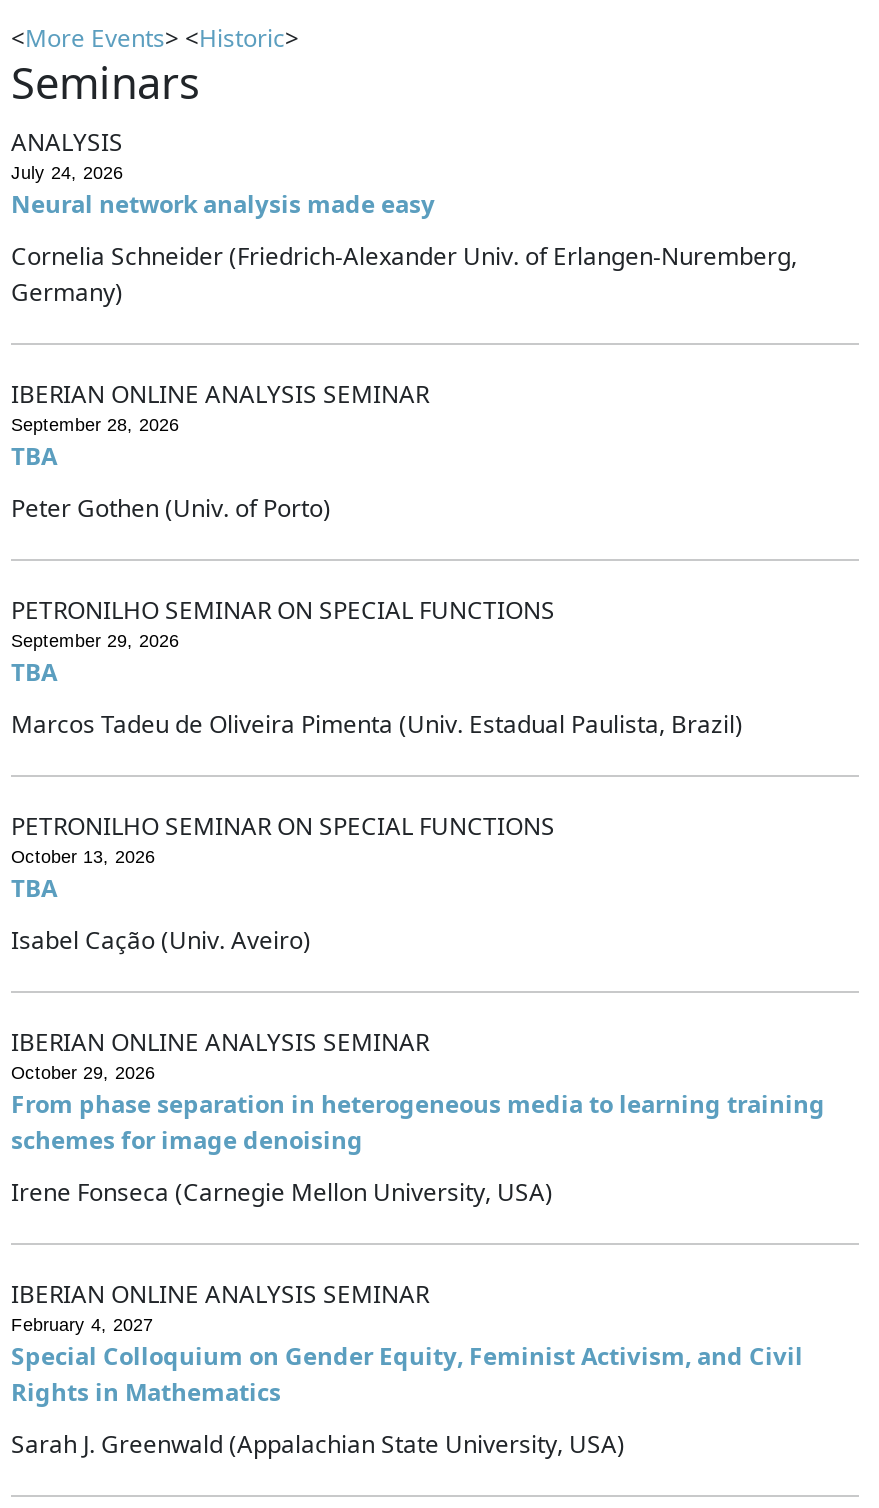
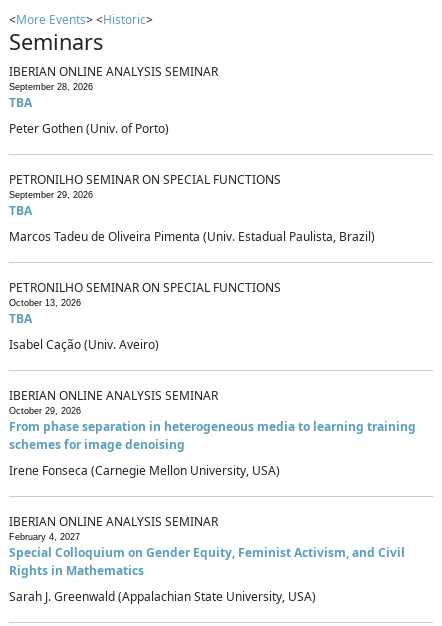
- ANALYSIS
- July 24, 2026
- Neural network analysis made easy
- Cornelia Schneider (Friedrich-Alexander Univ. of Erlangen-Nuremberg,
- Germany)
